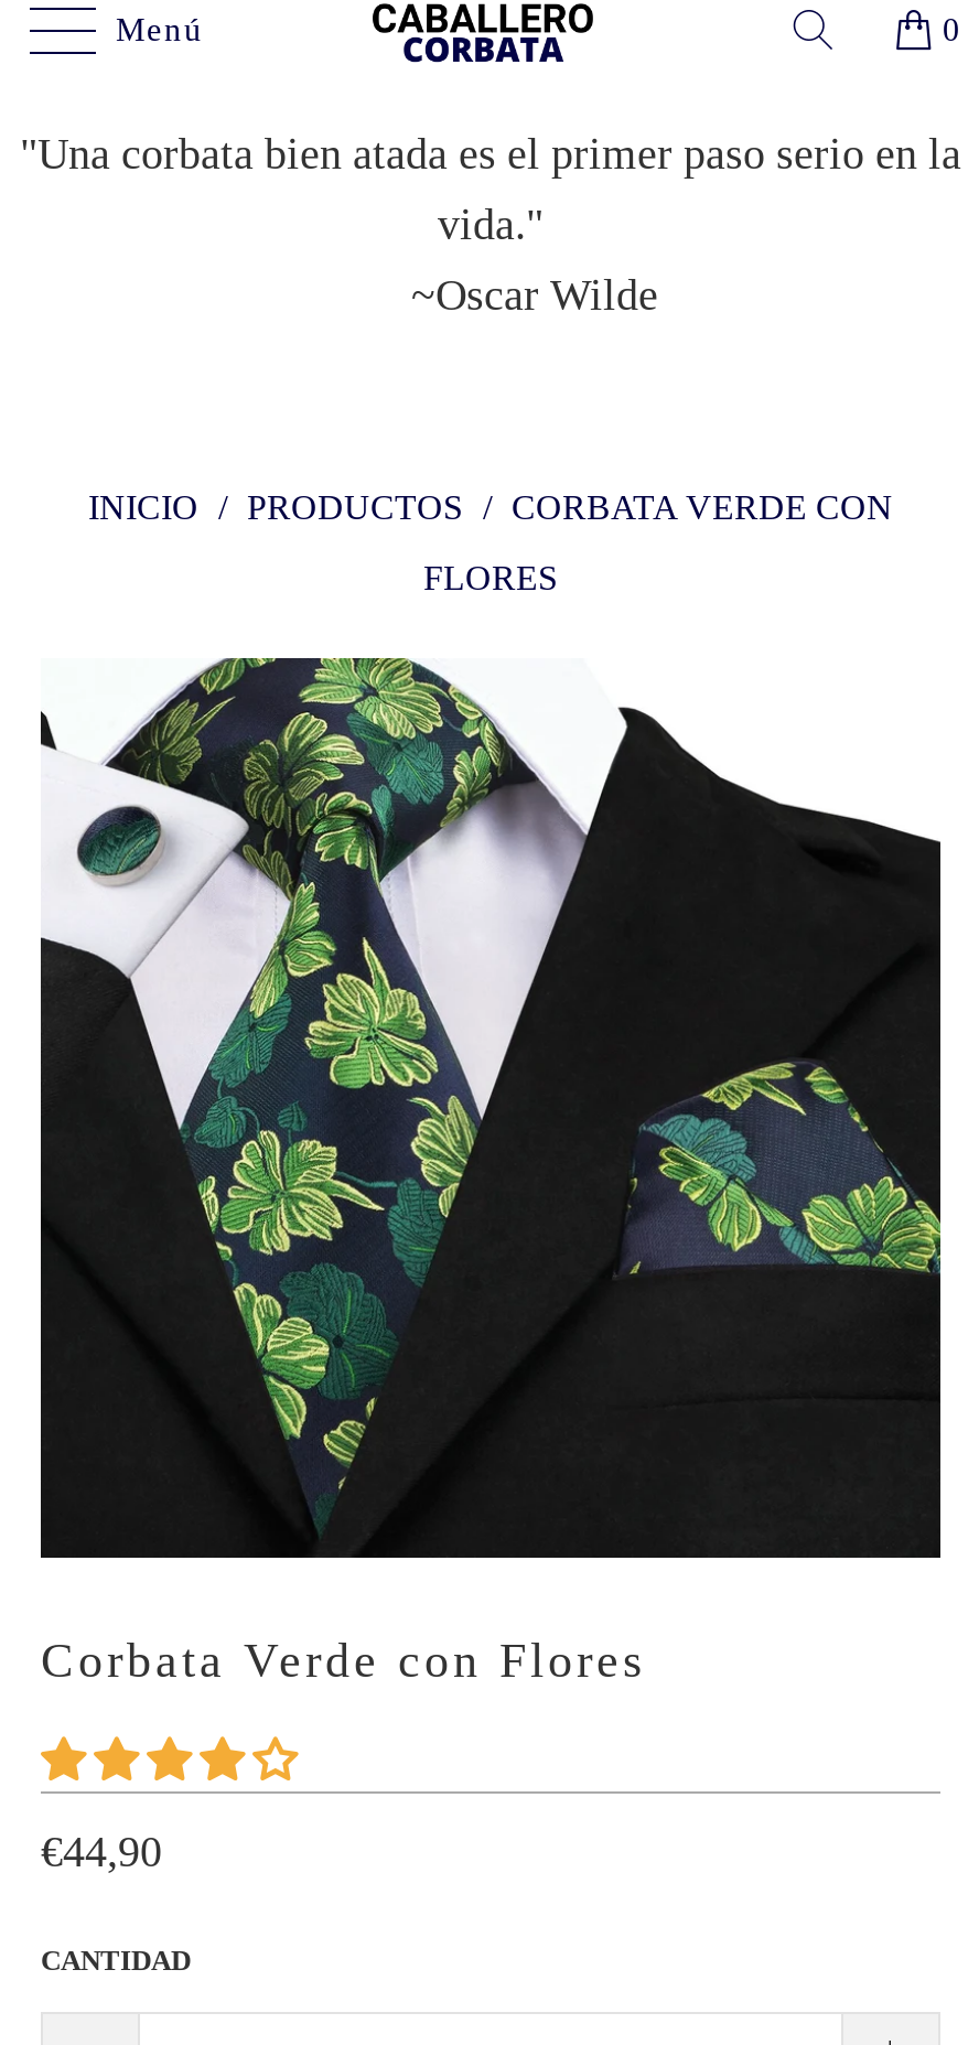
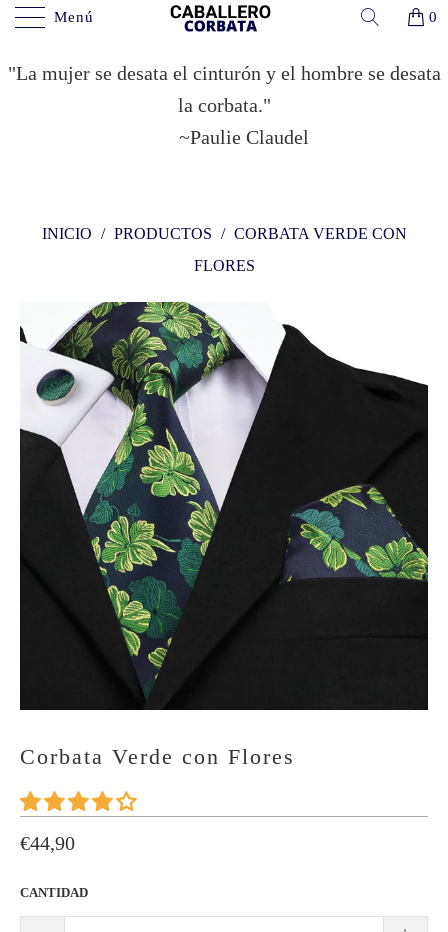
- "Una corbata bien atada es el primer paso serio en la
+ "La mujer se desata el cinturón y el hombre se desata

- vida."
+ la corbata."

- ~Oscar Wilde
+ ~Paulie Claudel
